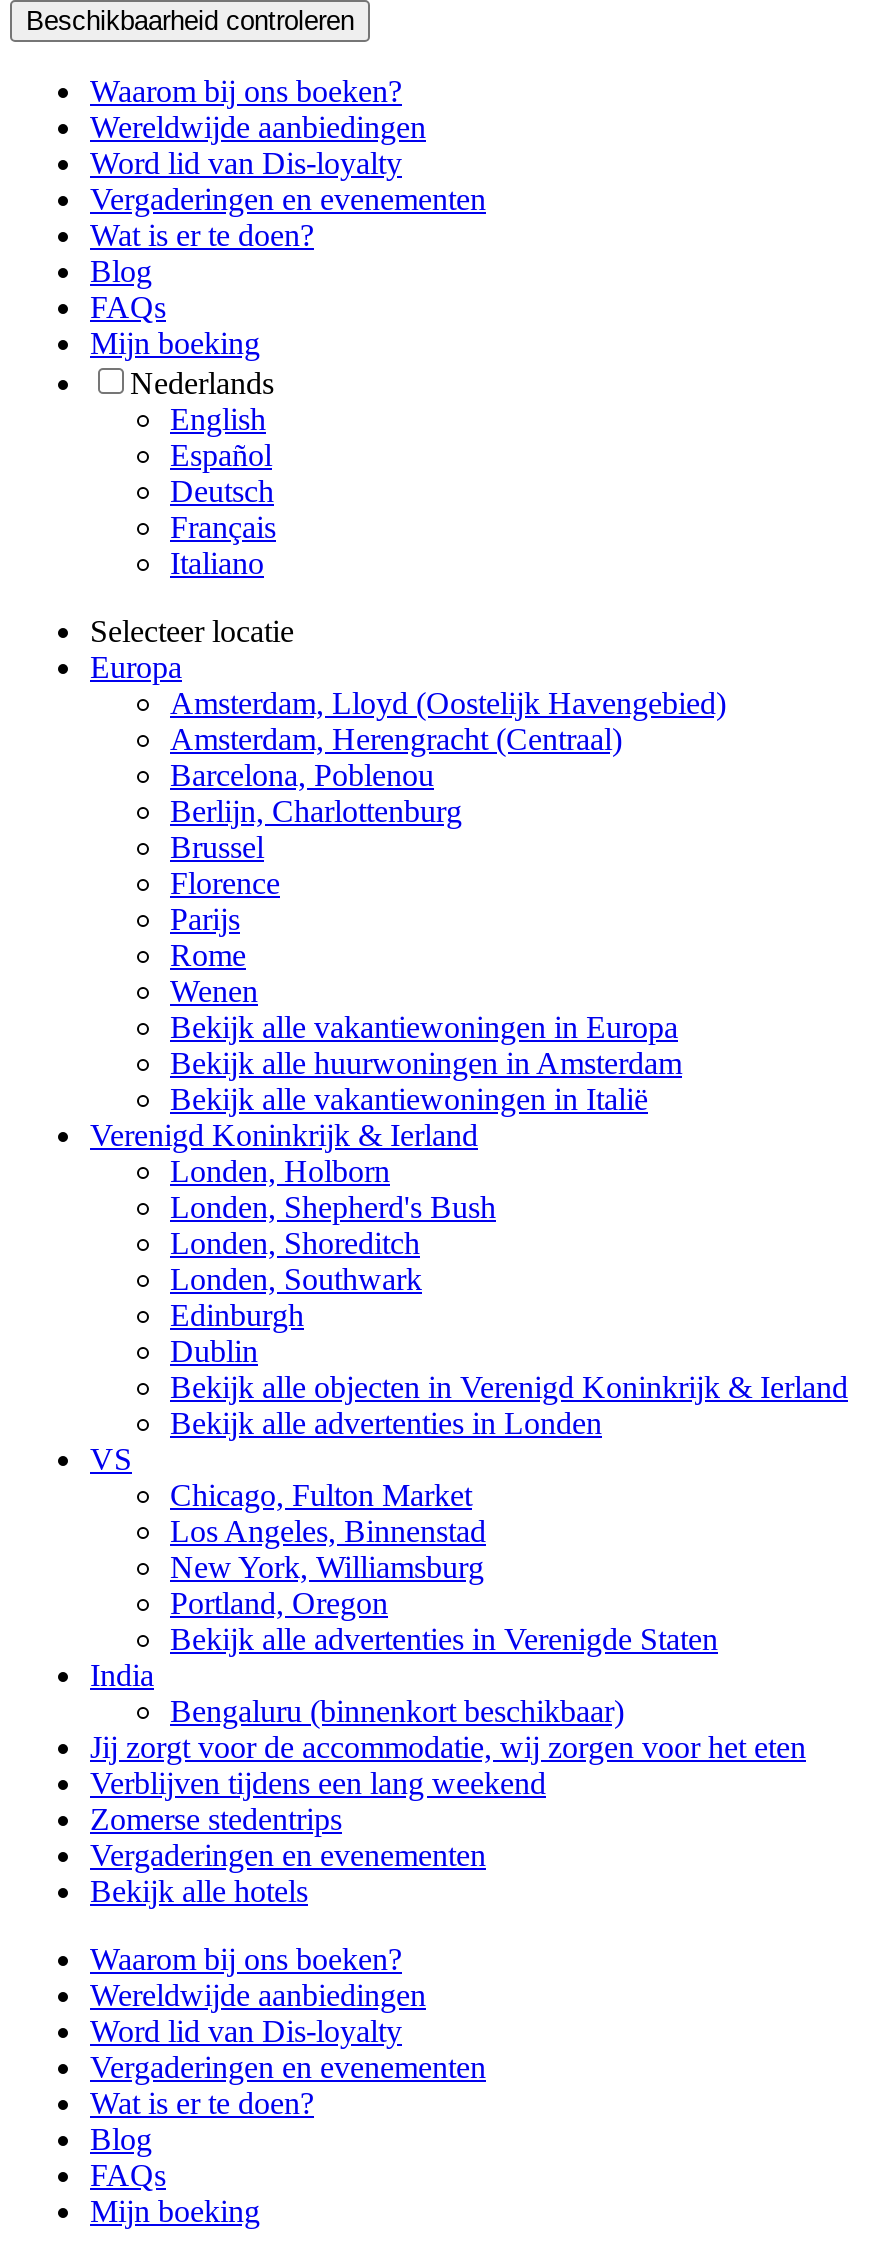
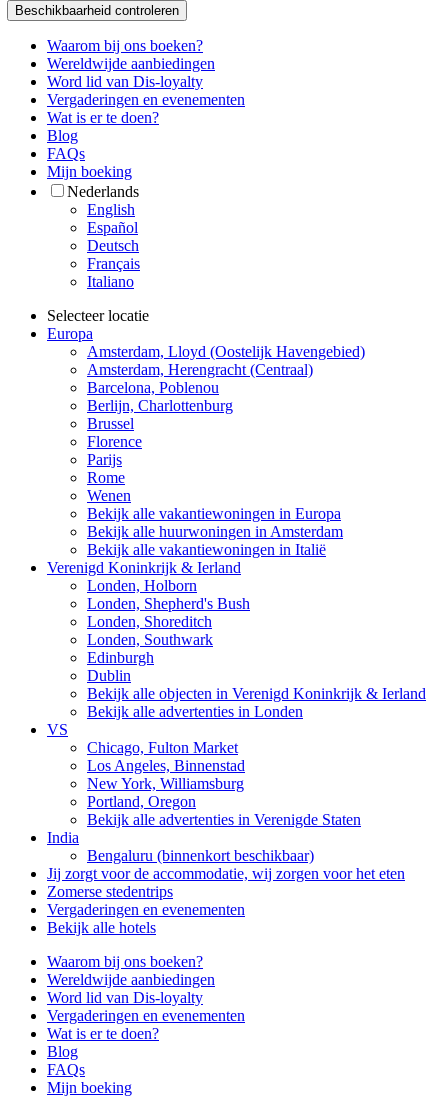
- Verblijven tijdens een lang weekend
